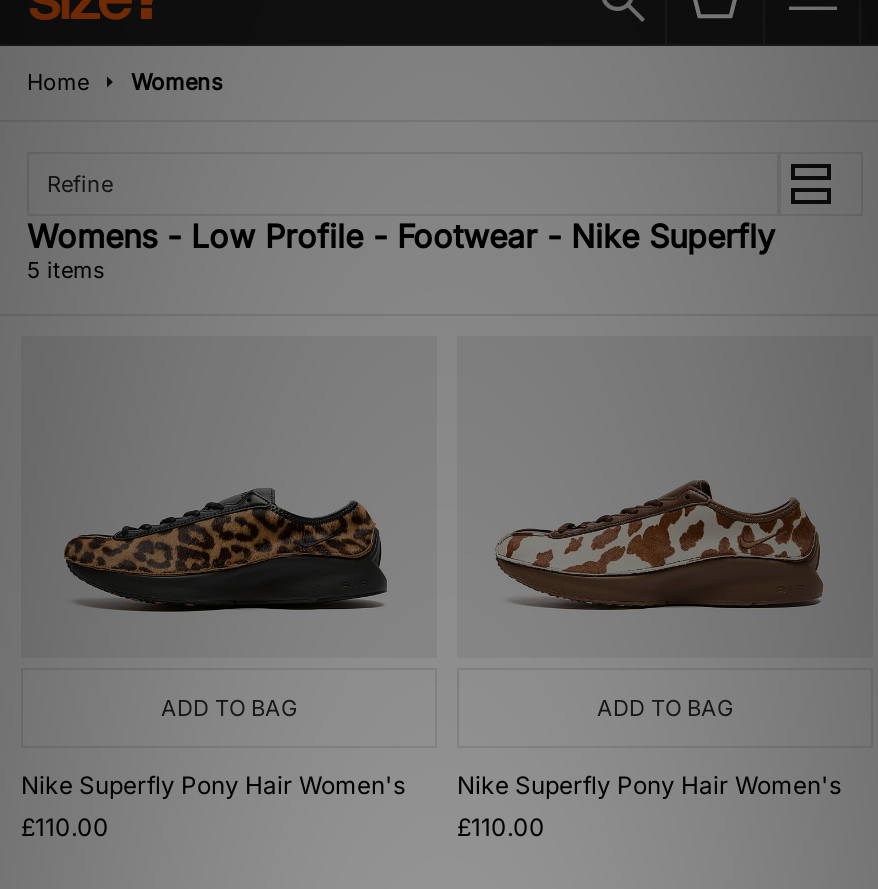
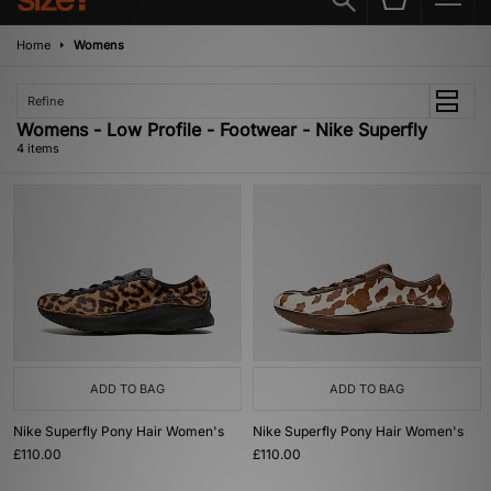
- 5 items
+ 4 items
